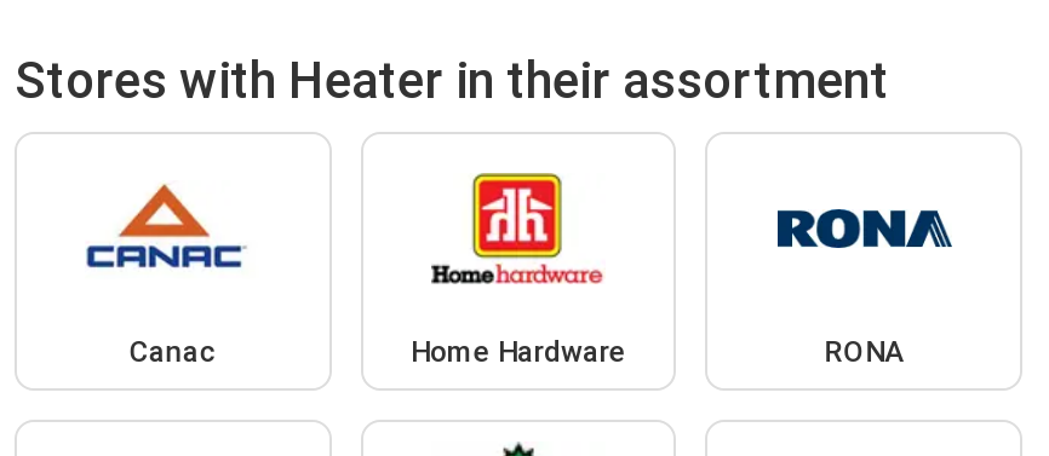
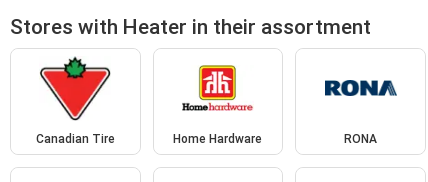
- [image]
- Canac
+ [image]
+ Canadian Tire
